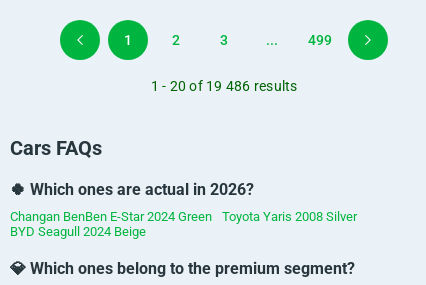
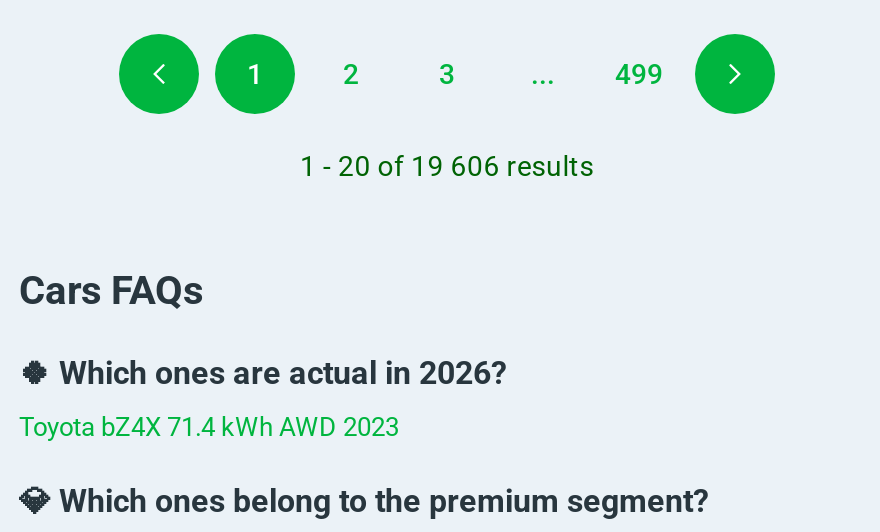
- 1 - 20 of 19 486 results
+ 1 - 20 of 19 606 results

- Changan BenBen E-Star 2024 Green
- Toyota Yaris 2008 Silver
- BYD Seagull 2024 Beige
+ Toyota bZ4X 71.4 kWh AWD 2023
